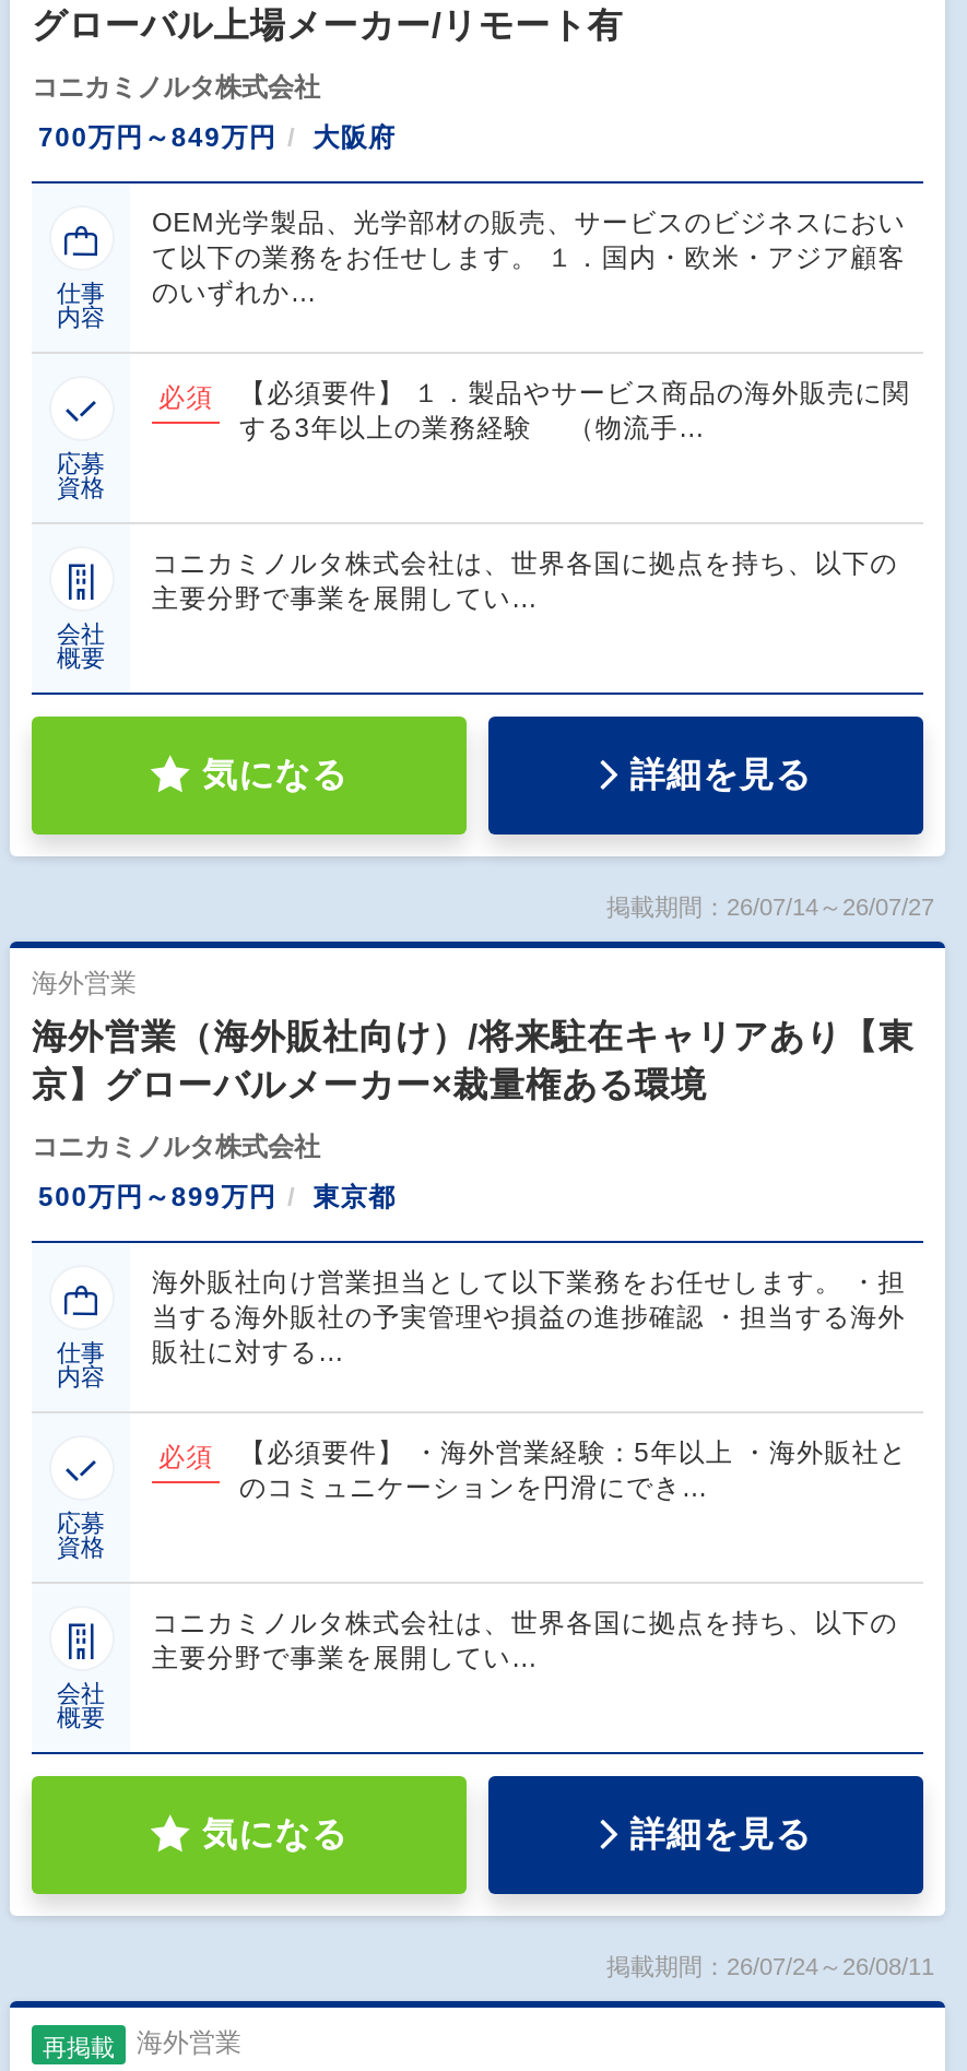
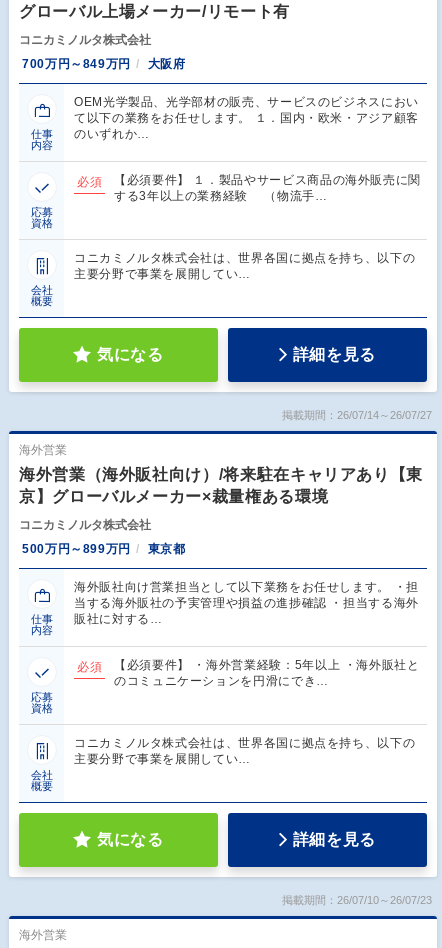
- 掲載期間：26/07/24～26/08/11
- 再掲載
+ 掲載期間：26/07/10～26/07/23
